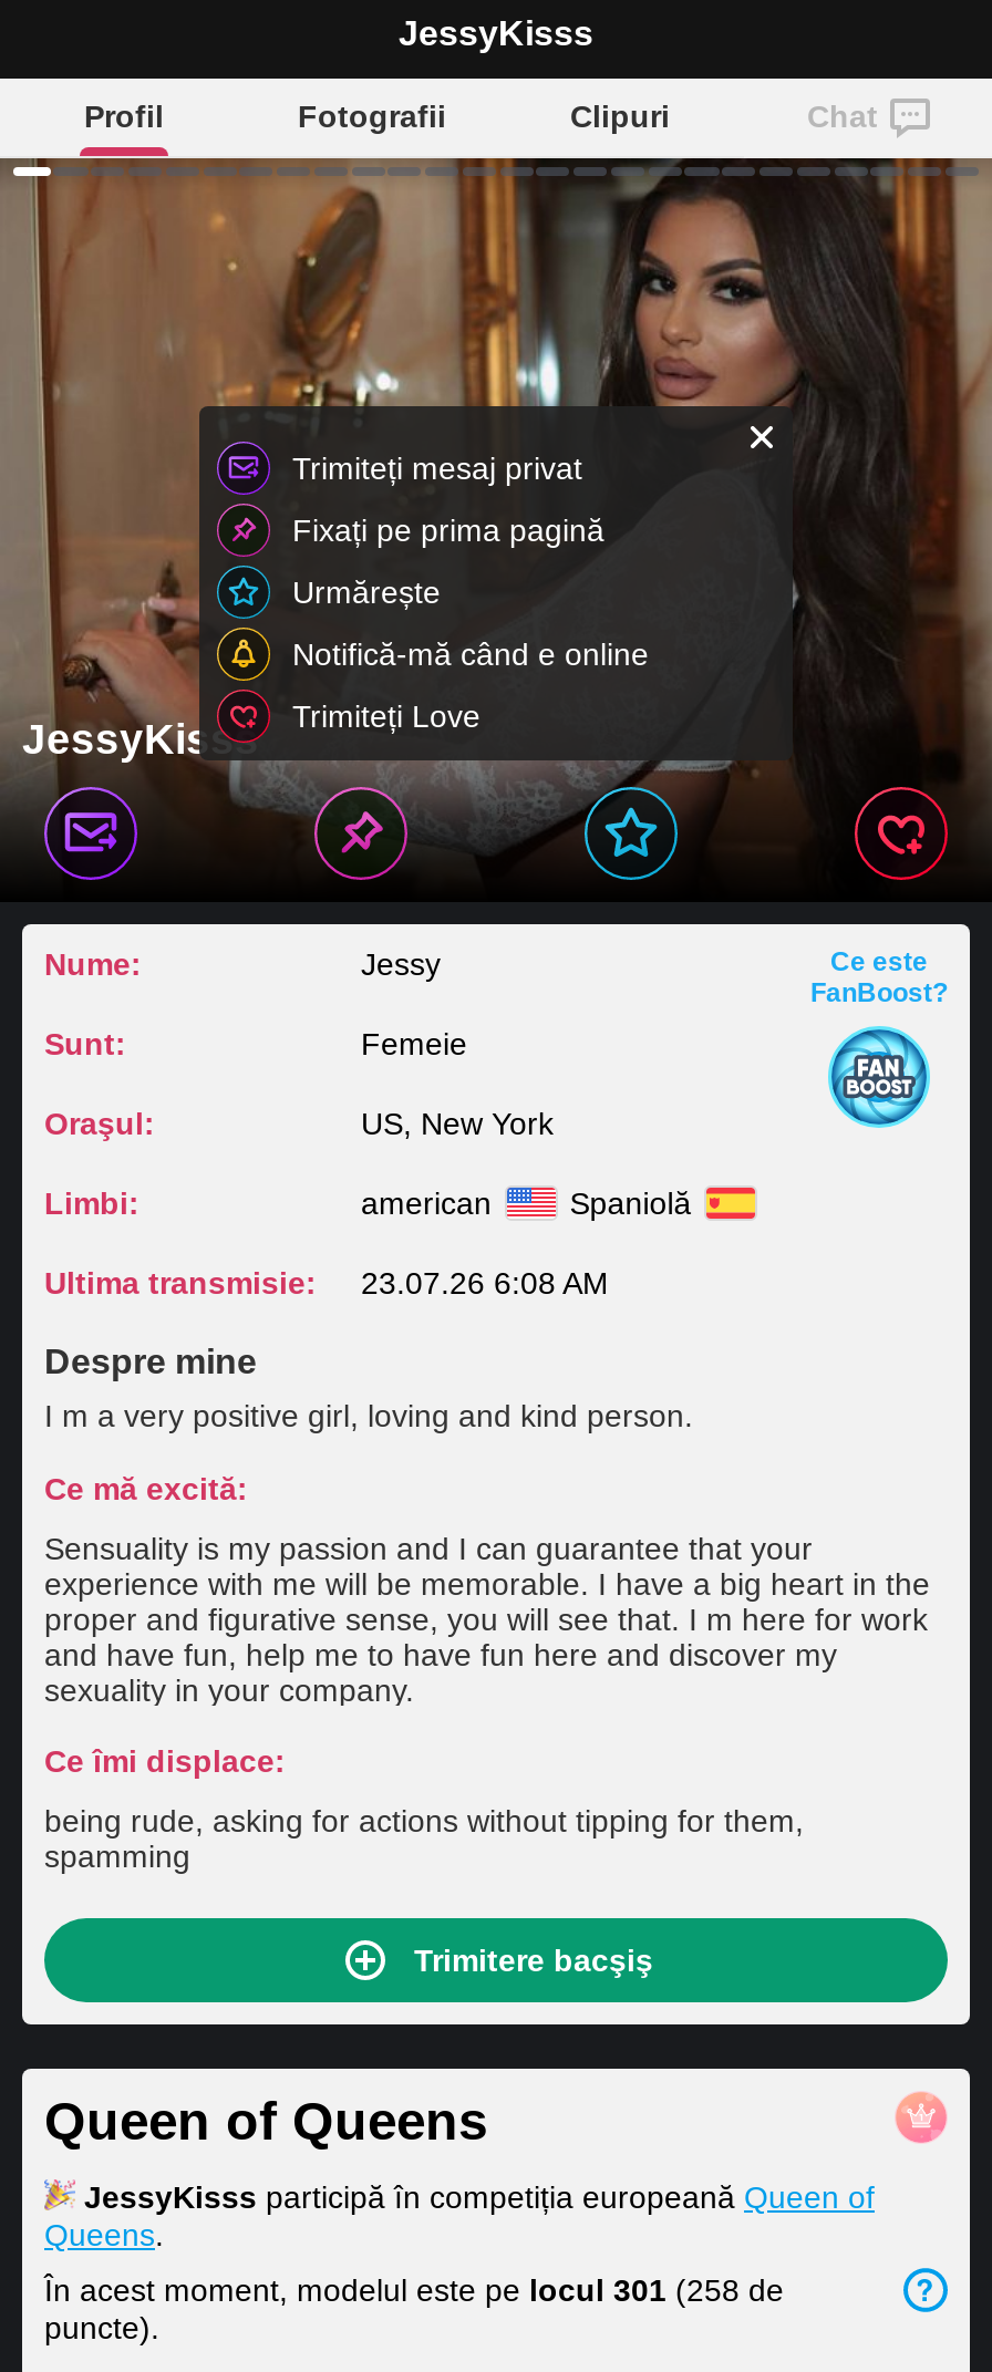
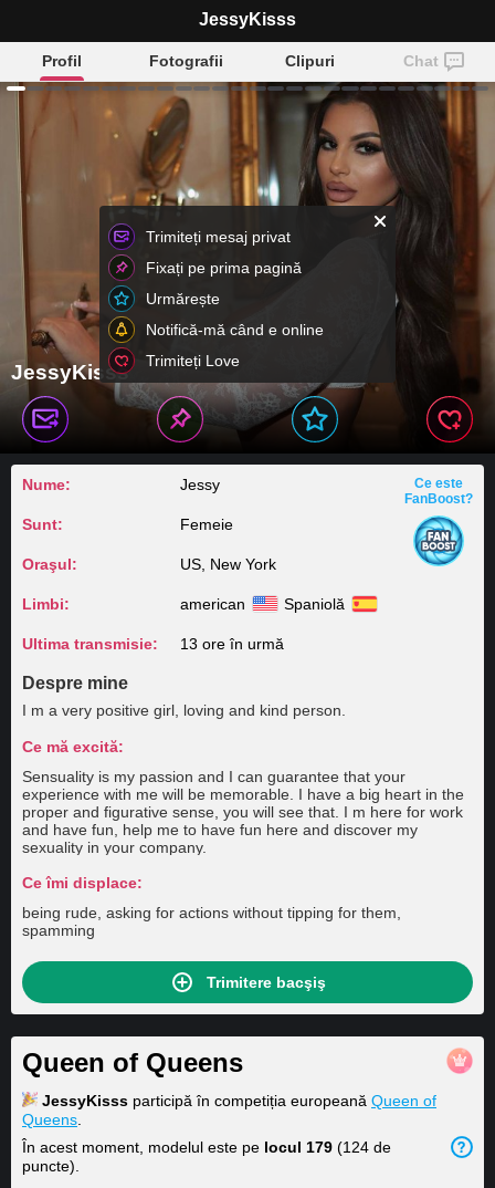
- Ultima transmisie: 23.07.26 6:08 AM
+ Ultima transmisie: 13 ore în urmă

- În acest moment, modelul este pe locul 301 (258 de
+ În acest moment, modelul este pe locul 179 (124 de
